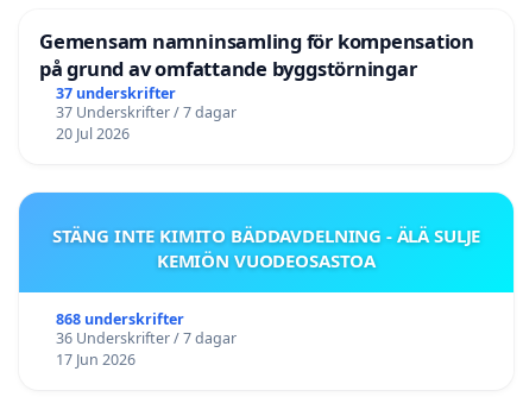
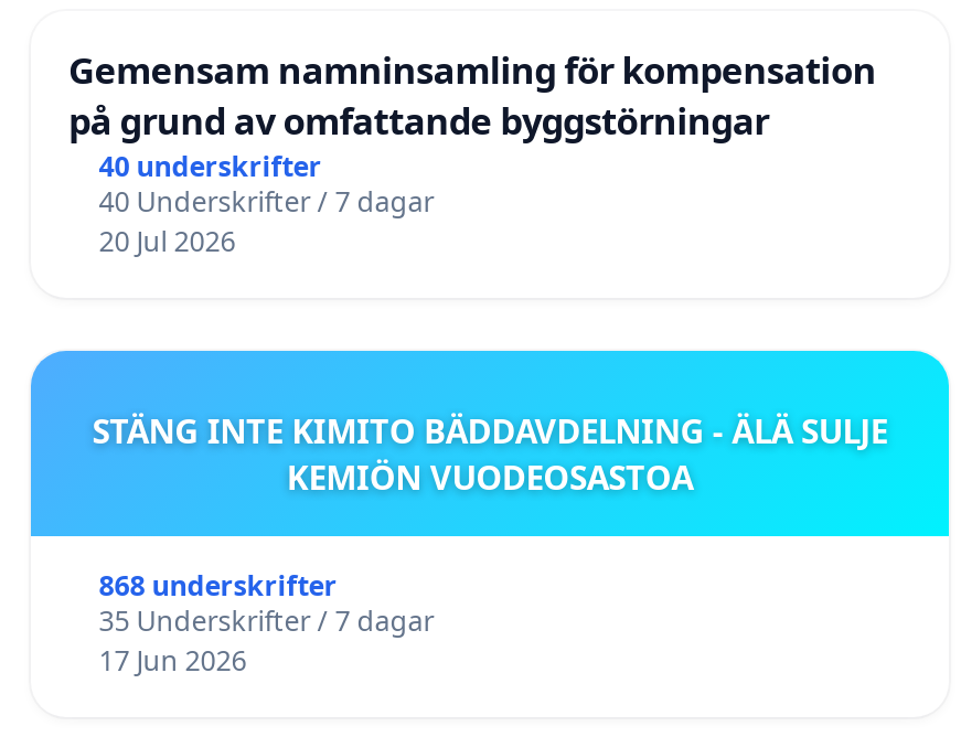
- 37 underskrifter
+ 40 underskrifter

- 37 Underskrifter / 7 dagar
+ 40 Underskrifter / 7 dagar

- 36 Underskrifter / 7 dagar
+ 35 Underskrifter / 7 dagar
